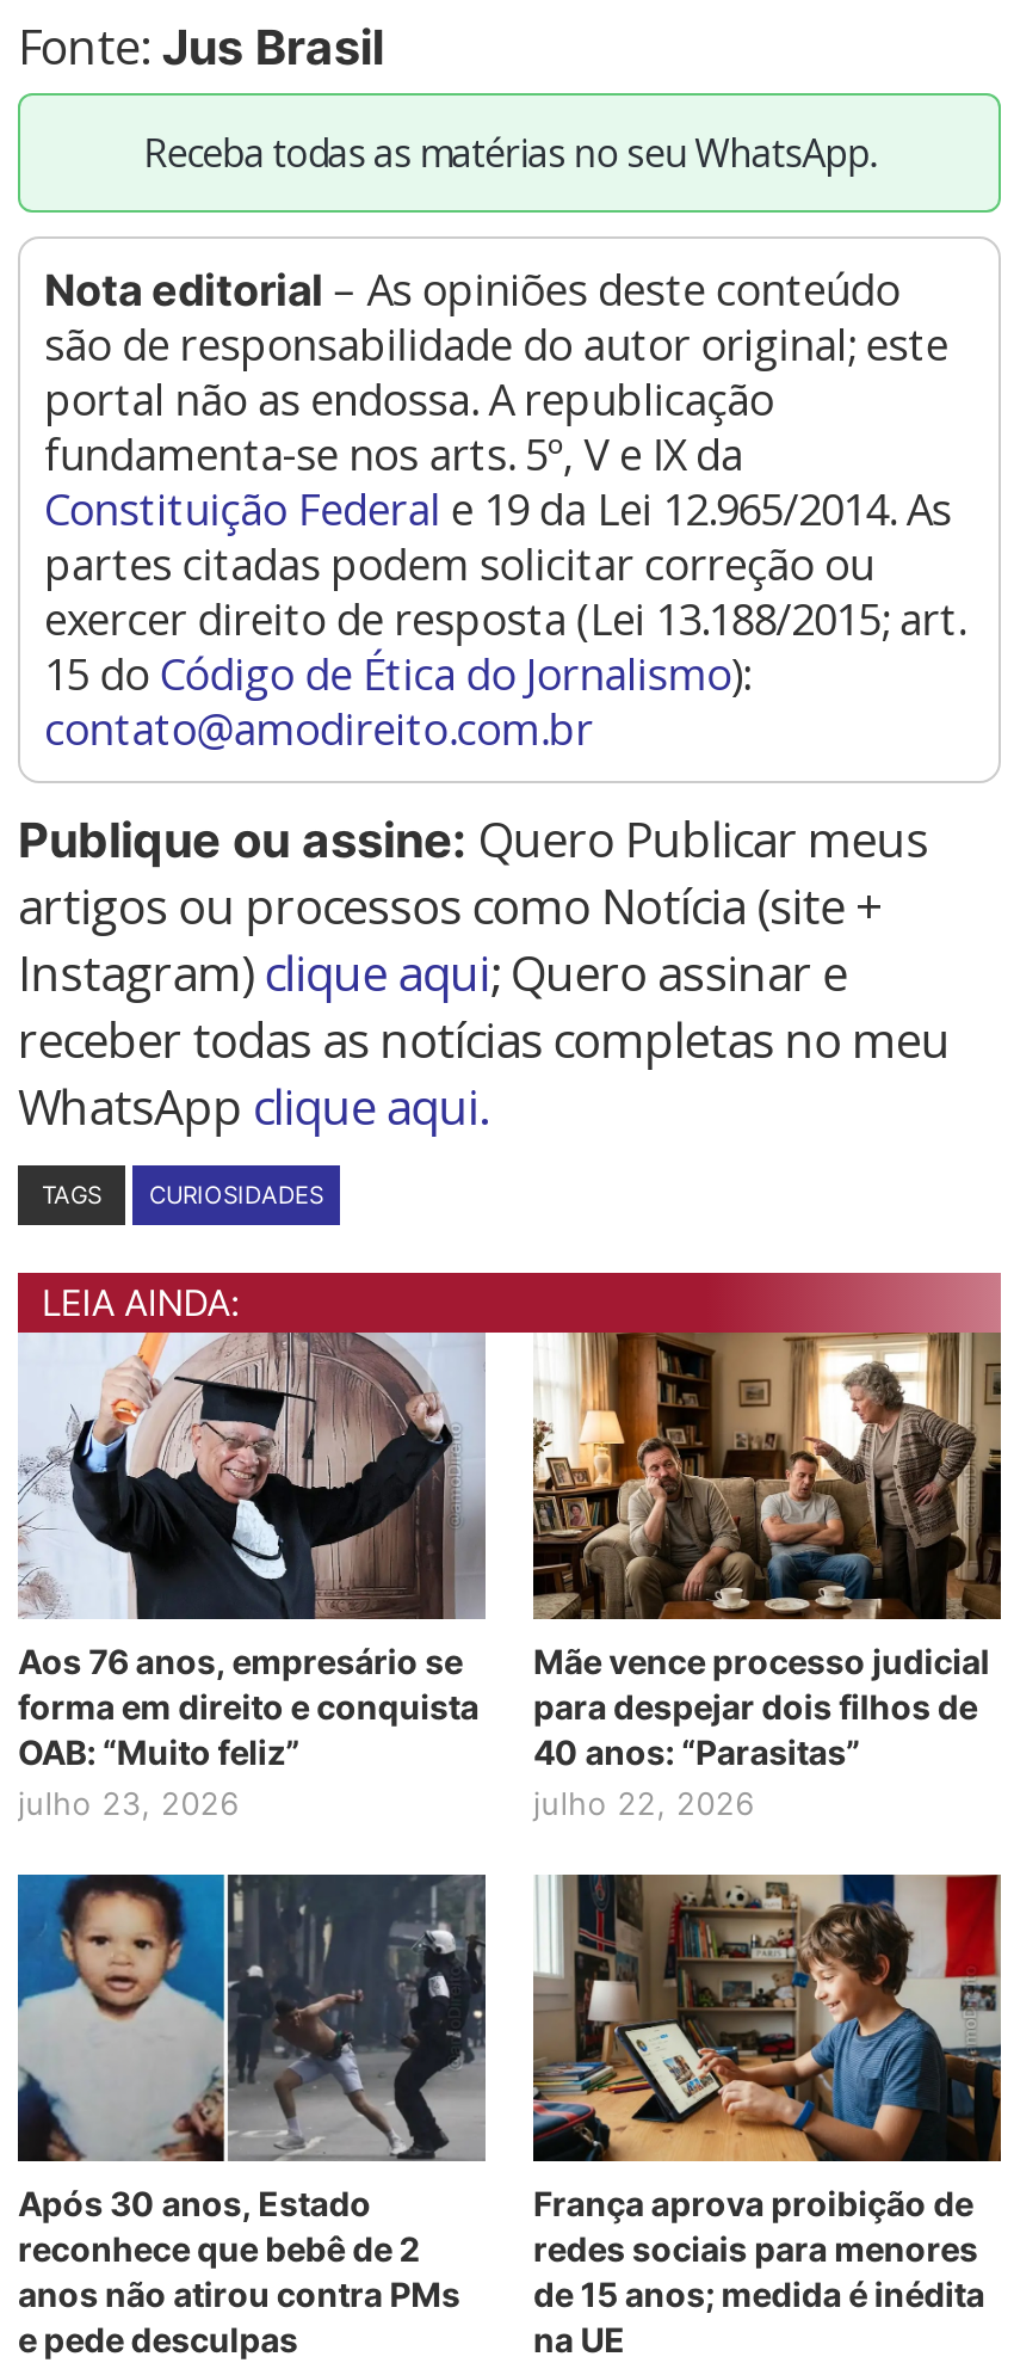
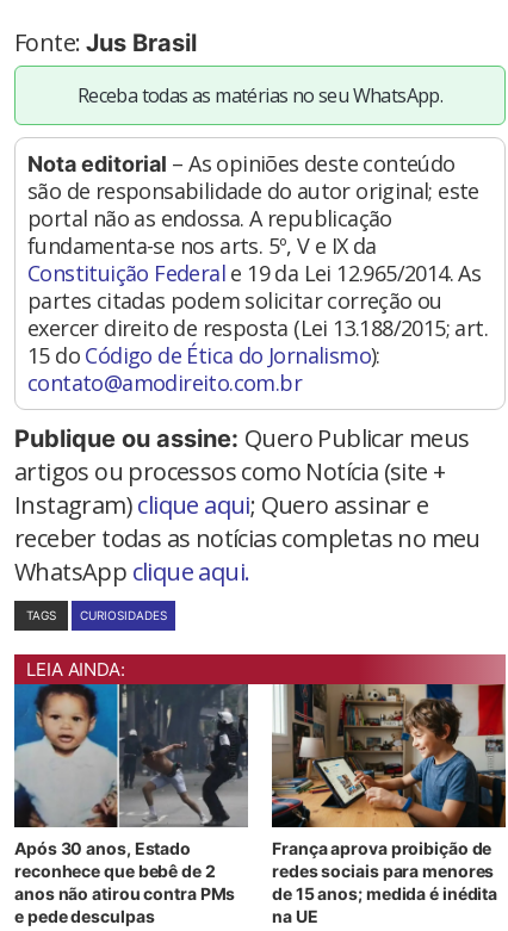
- [image]
- Aos 76 anos, empresário se
- forma em direito e conquista
- OAB: “Muito feliz”
- julho 23, 2026

- [image]
- Mãe vence processo judicial
- para despejar dois filhos de
- 40 anos: “Parasitas”
- julho 22, 2026
